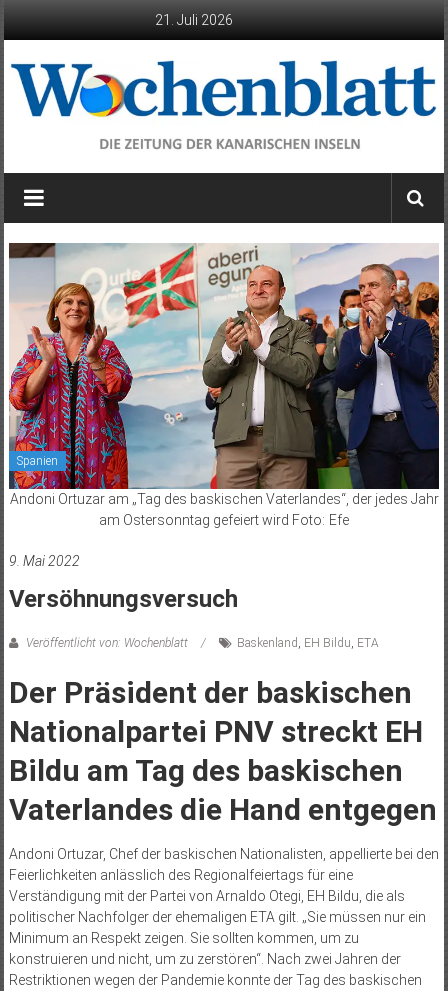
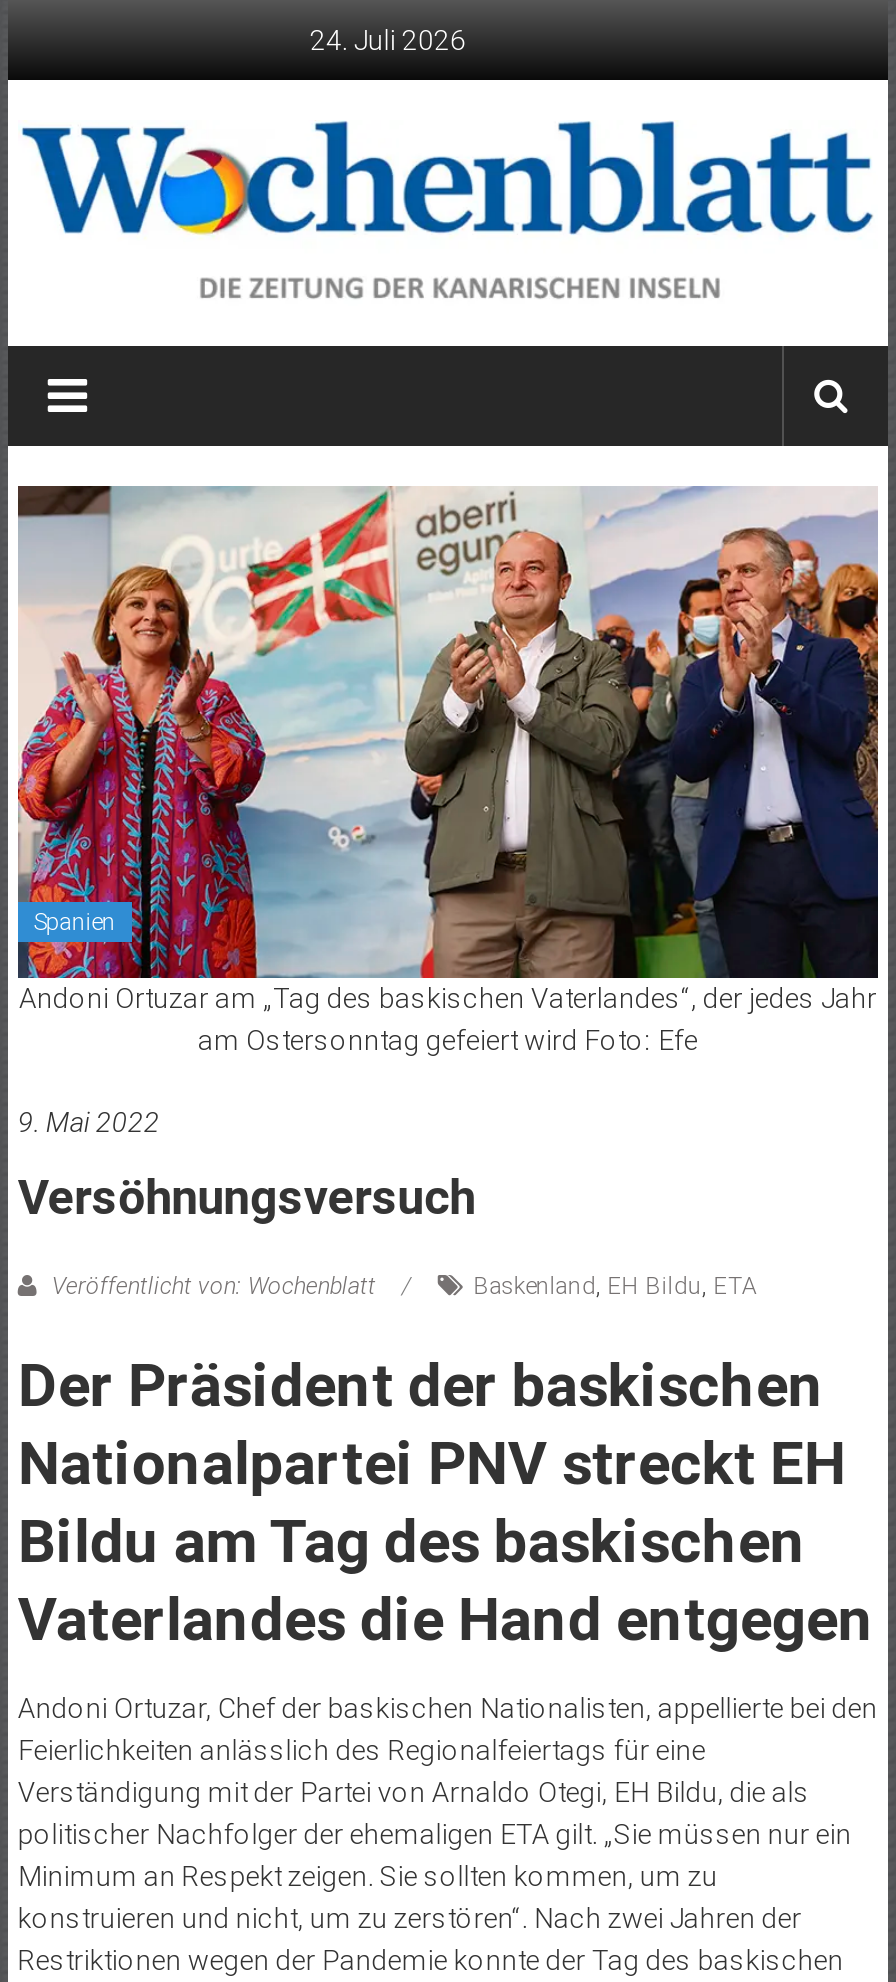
- 21. Juli 2026
+ 24. Juli 2026
